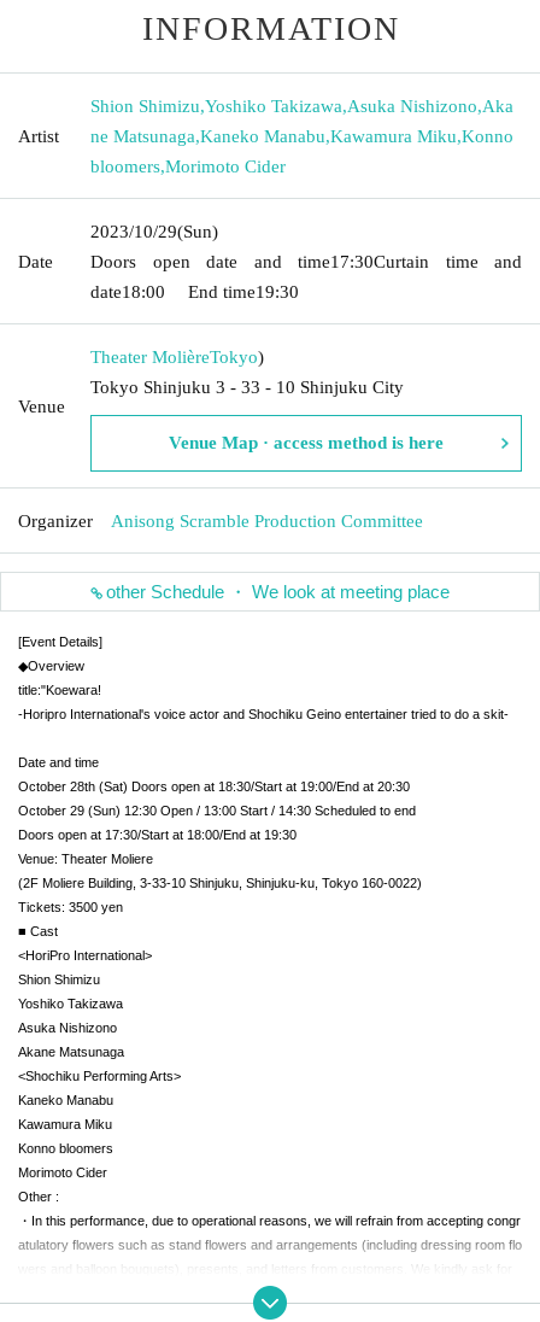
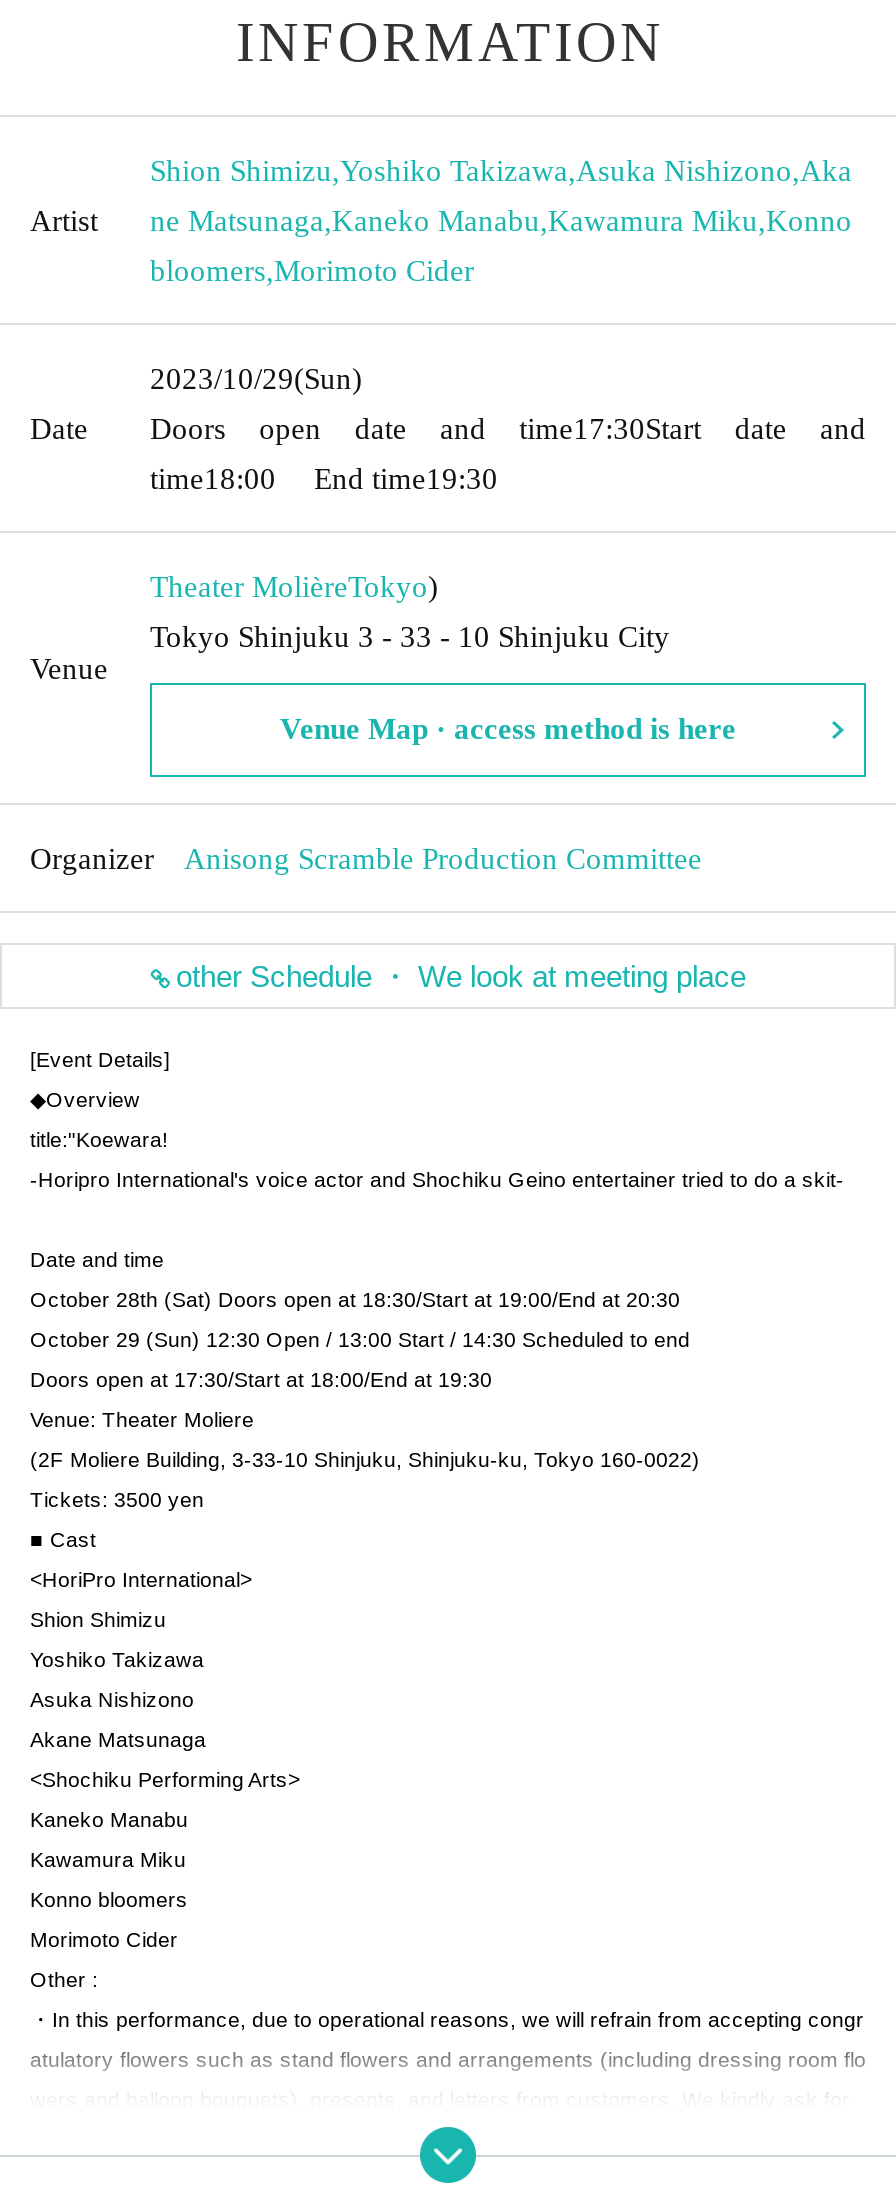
- Doors open date and time17:30Curtain time and
+ Doors open date and time17:30Start date and

- date18:00 End time19:30
+ time18:00 End time19:30
